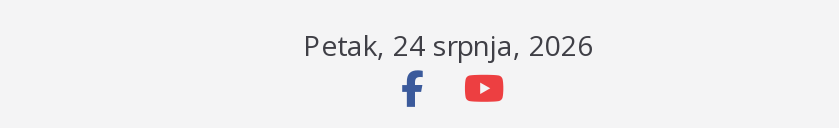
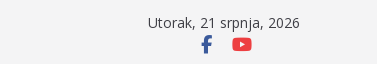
- Petak, 24 srpnja, 2026
+ Utorak, 21 srpnja, 2026
